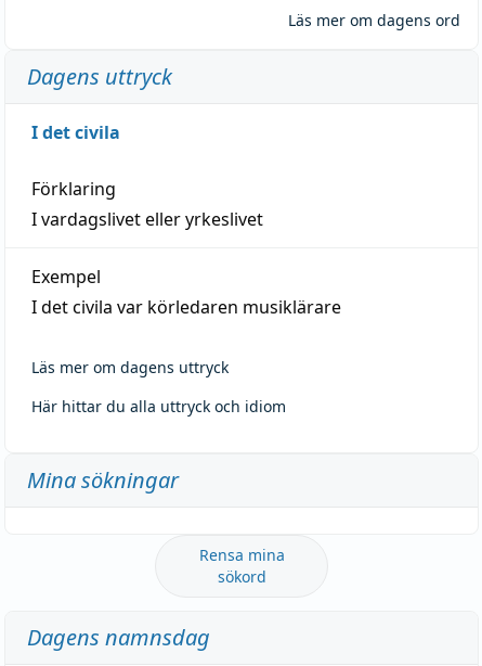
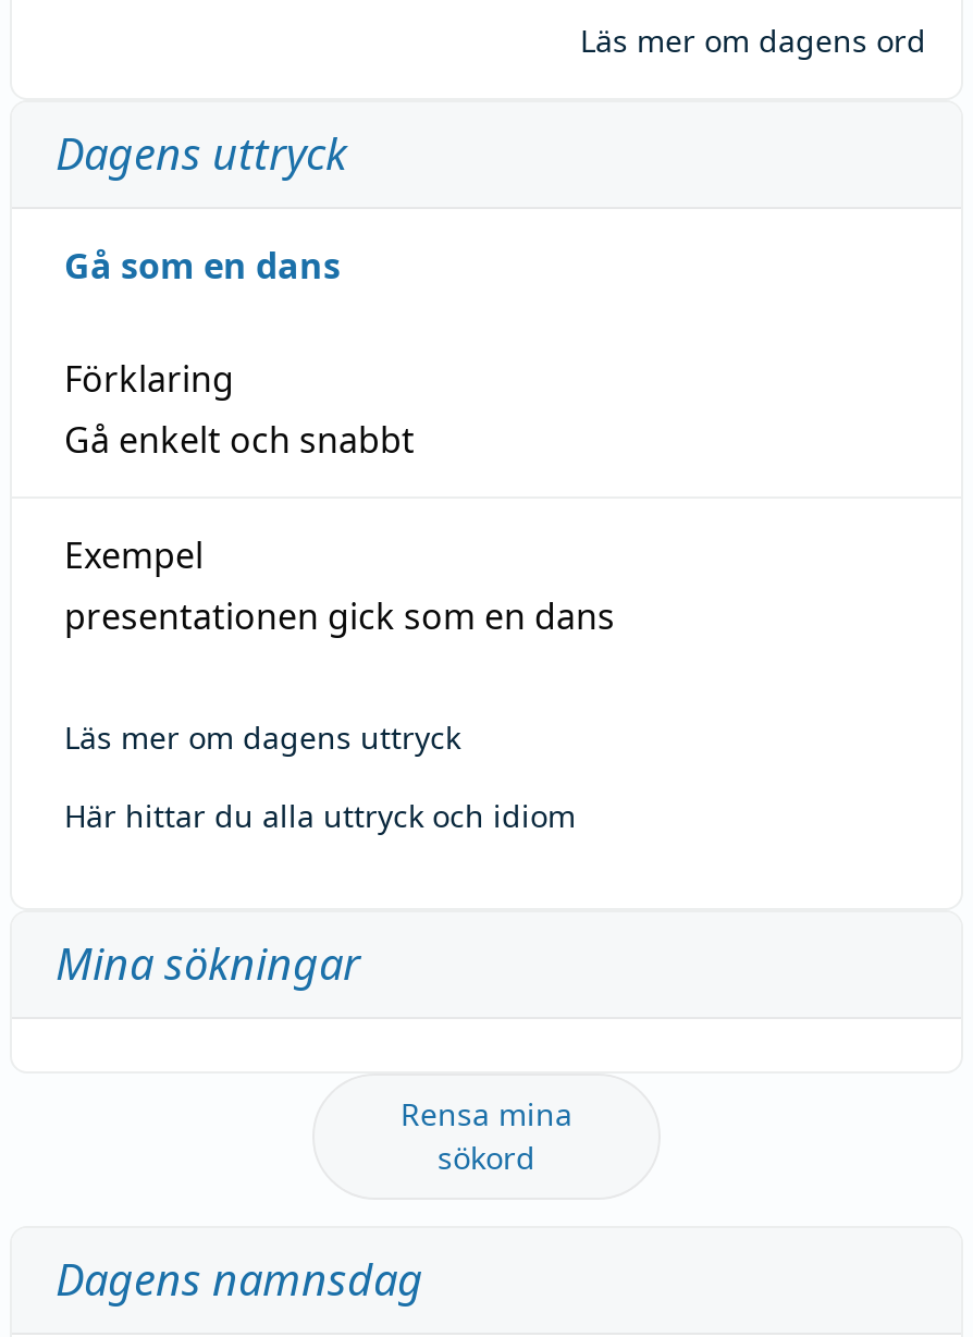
- I det civila
+ Gå som en dans

- I vardagslivet eller yrkeslivet
+ Gå enkelt och snabbt

- I det civila var körledaren musiklärare
+ presentationen gick som en dans
